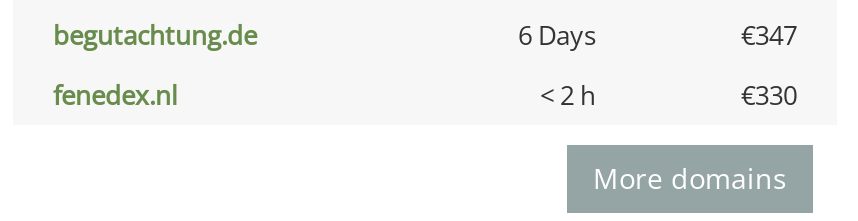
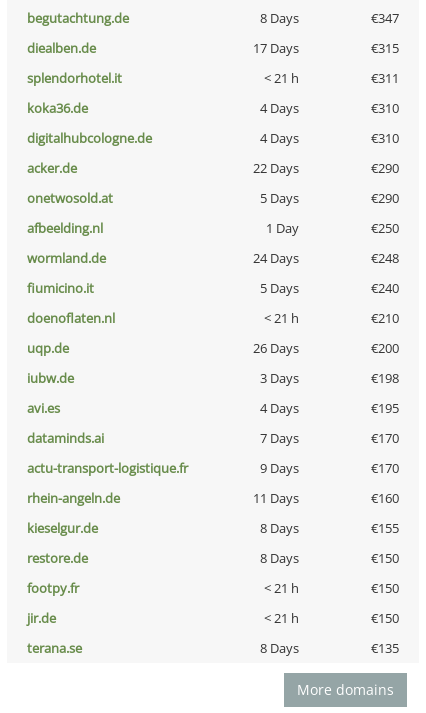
- 6 Days
+ 8 Days

- fenedex.nl
- < 2 h
- €330
+ diealben.de
+ 17 Days
+ €315
+ splendorhotel.it
+ < 21 h
+ €311
+ koka36.de
+ 4 Days
+ €310
+ digitalhubcologne.de
+ 4 Days
+ €310
+ acker.de
+ 22 Days
+ €290
+ onetwosold.at
+ 5 Days
+ €290
+ afbeelding.nl
+ 1 Day
+ €250
+ wormland.de
+ 24 Days
+ €248
+ fiumicino.it
+ 5 Days
+ €240
+ doenoflaten.nl
+ < 21 h
+ €210
+ uqp.de
+ 26 Days
+ €200
+ iubw.de
+ 3 Days
+ €198
+ avi.es
+ 4 Days
+ €195
+ dataminds.ai
+ 7 Days
+ €170
+ actu-transport-logistique.fr
+ 9 Days
+ €170
+ rhein-angeln.de
+ 11 Days
+ €160
+ kieselgur.de
+ 8 Days
+ €155
+ restore.de
+ 8 Days
+ €150
+ footpy.fr
+ < 21 h
+ €150
+ jir.de
+ < 21 h
+ €150
+ terana.se
+ 8 Days
+ €135
